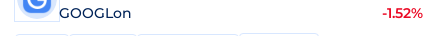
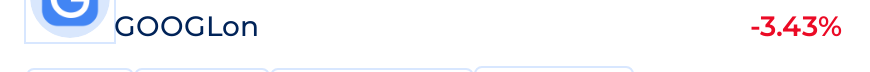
- -1.52%
+ -3.43%
